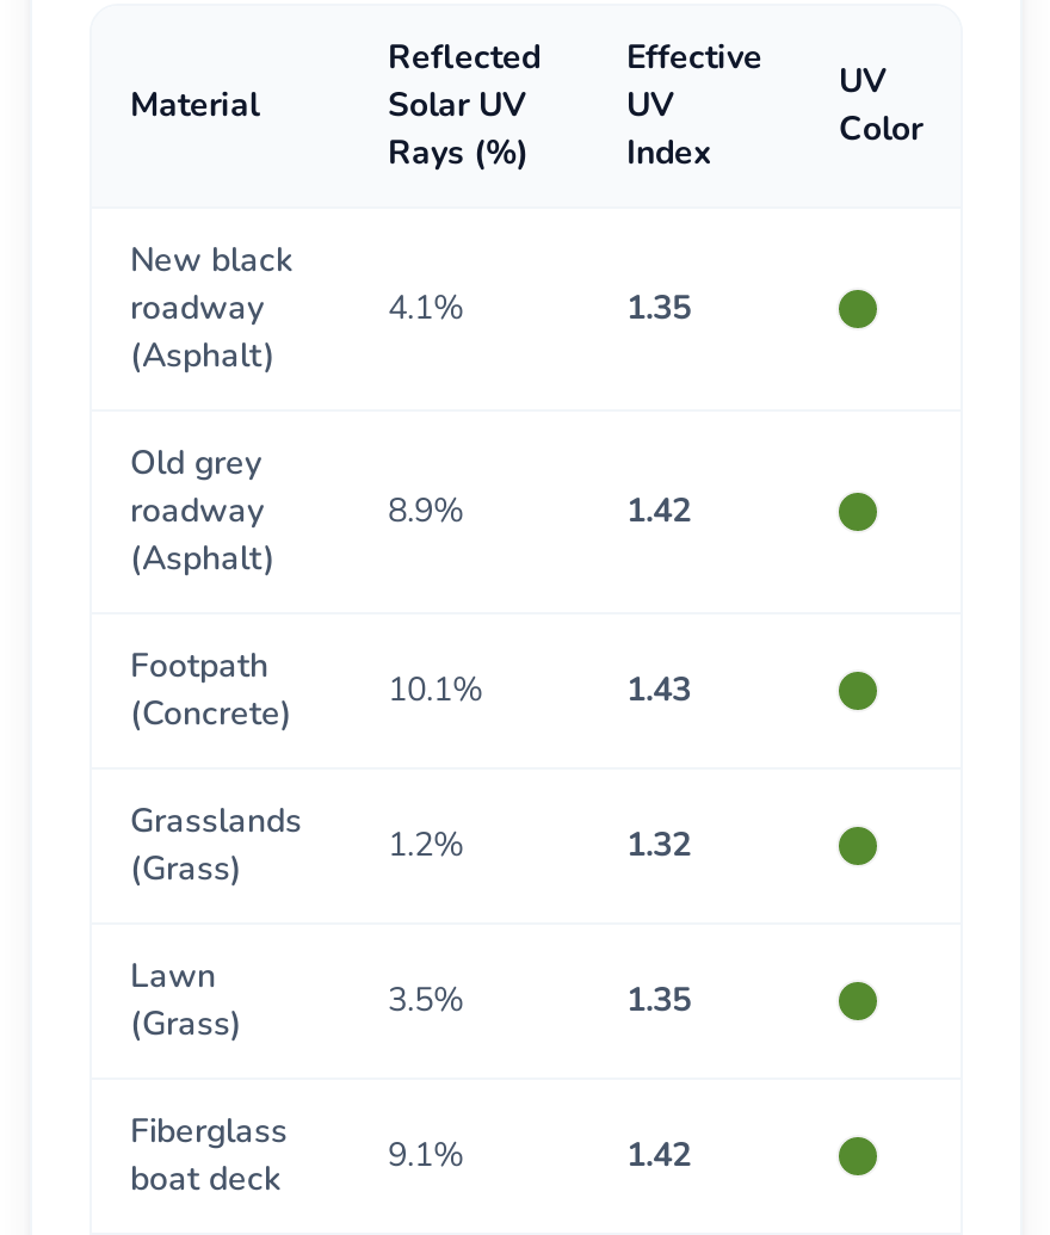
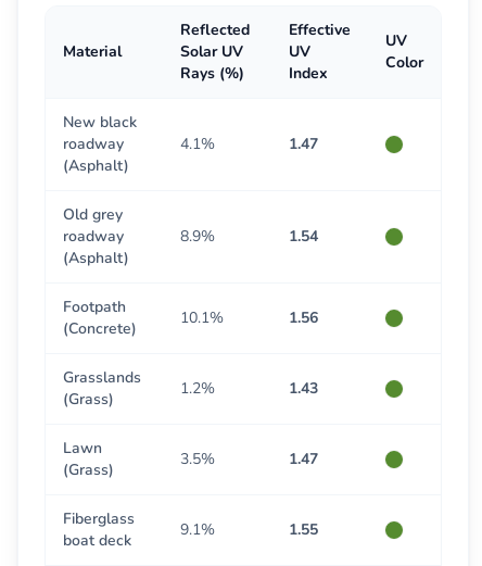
- 1.35
+ 1.47

- 1.42
+ 1.54

- 1.43
+ 1.56

- 1.32
+ 1.43

- 1.35
+ 1.47

- 1.42
+ 1.55
